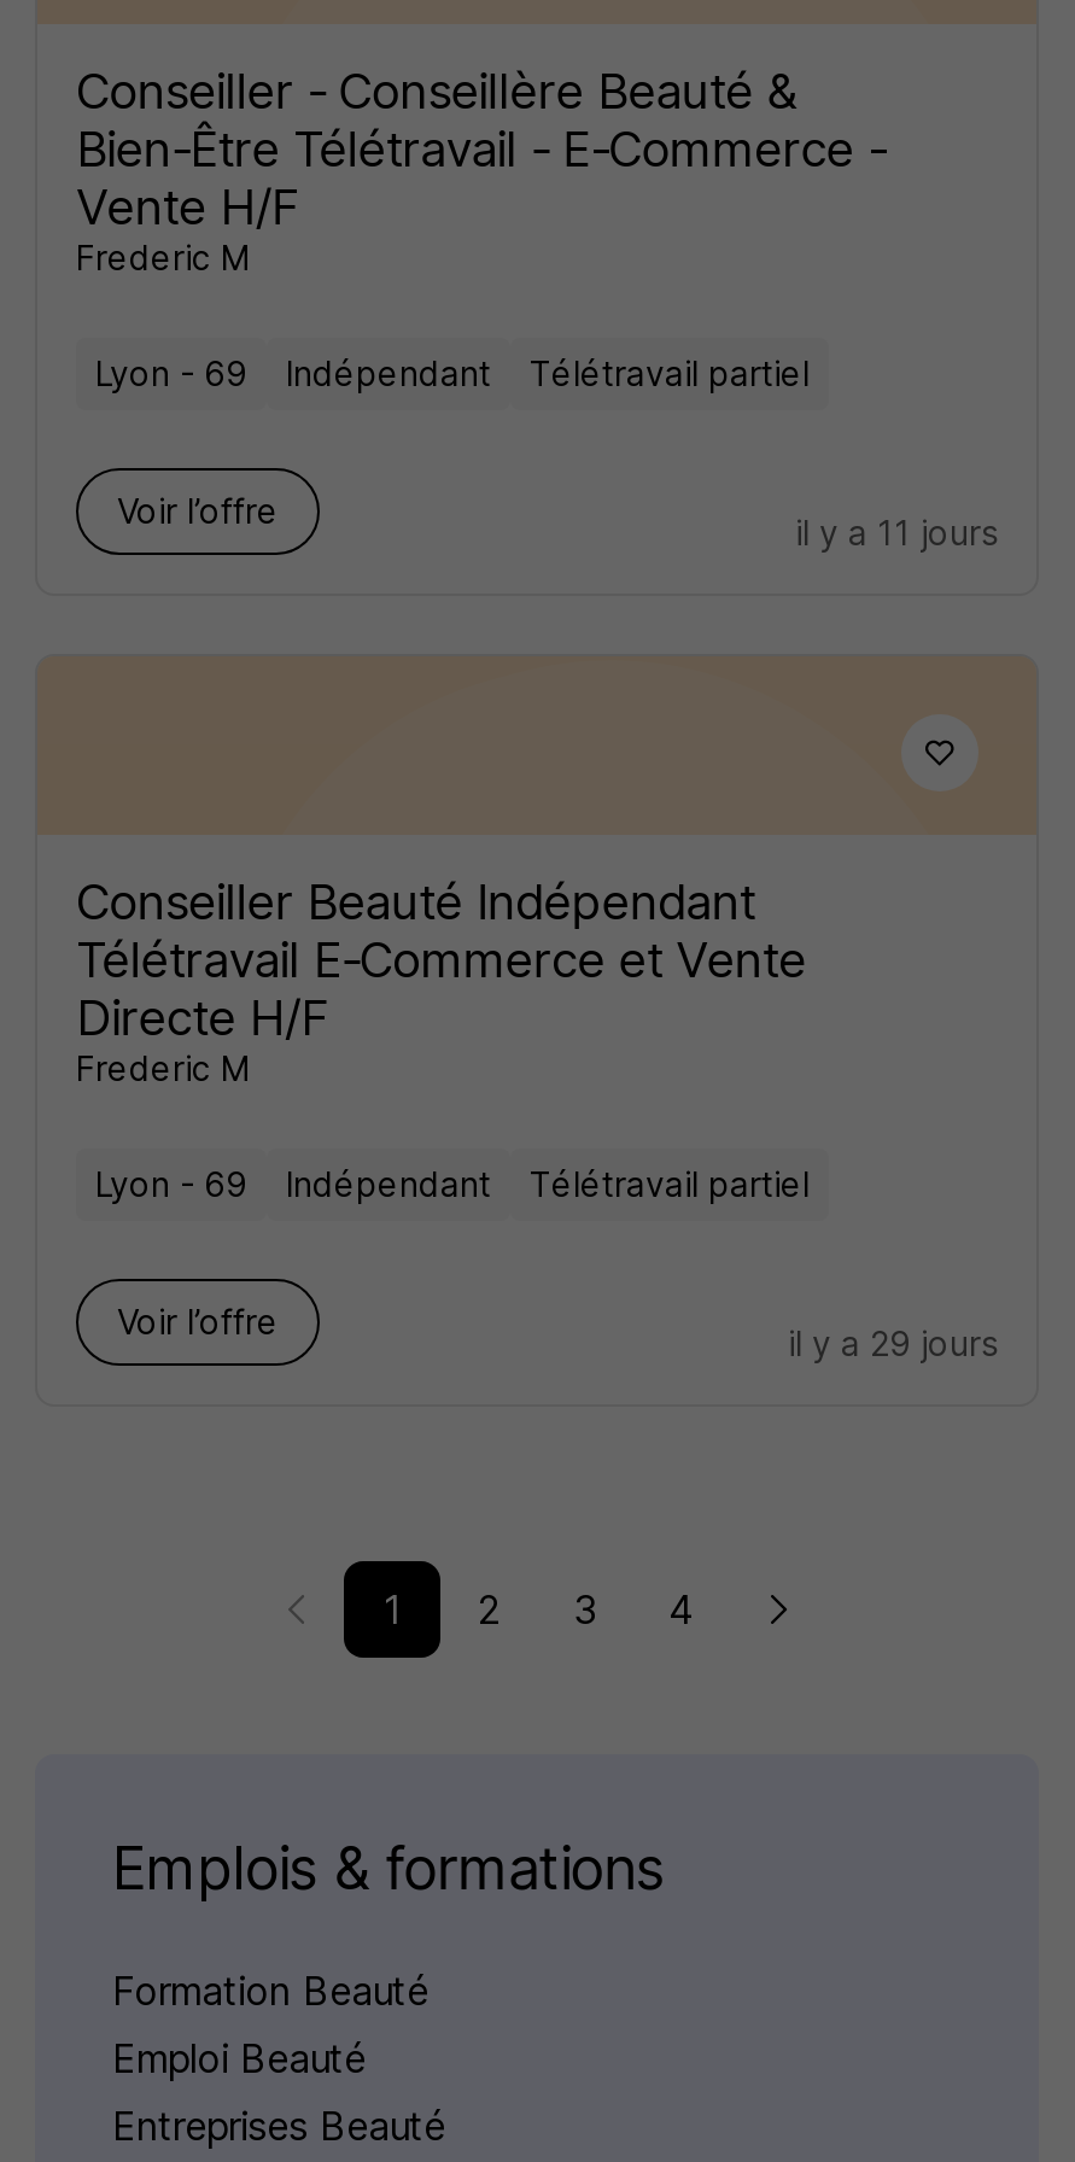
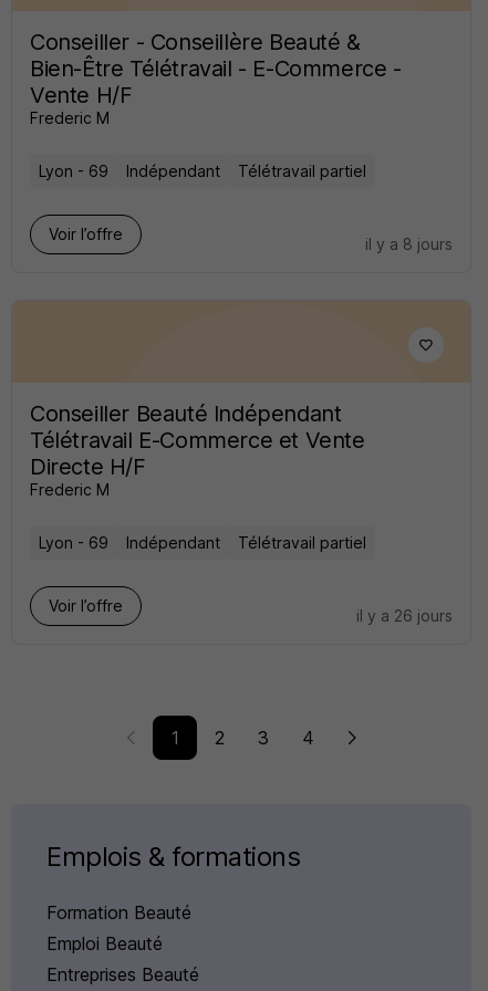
- il y a 11 jours
+ il y a 8 jours

- il y a 29 jours
+ il y a 26 jours
